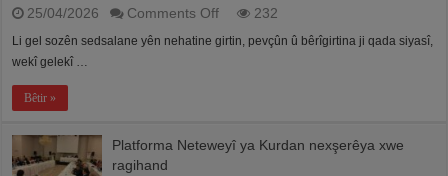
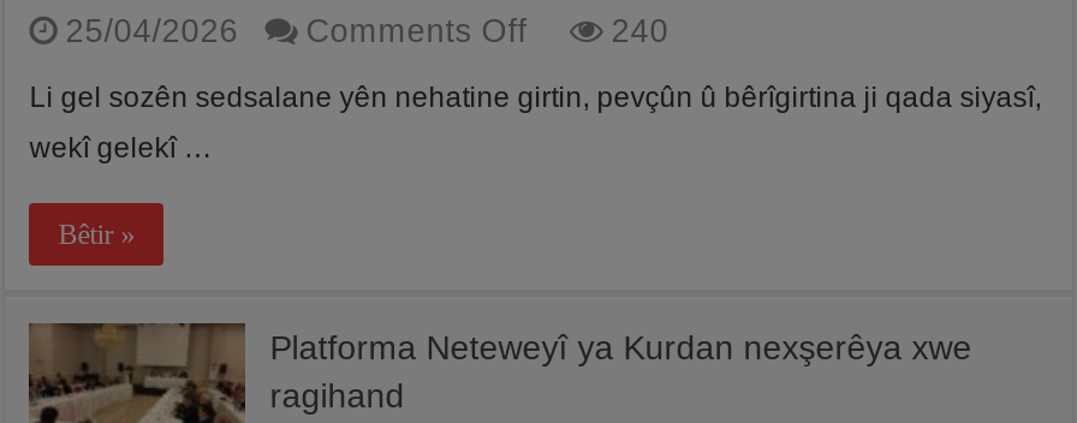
- 232
+ 240
